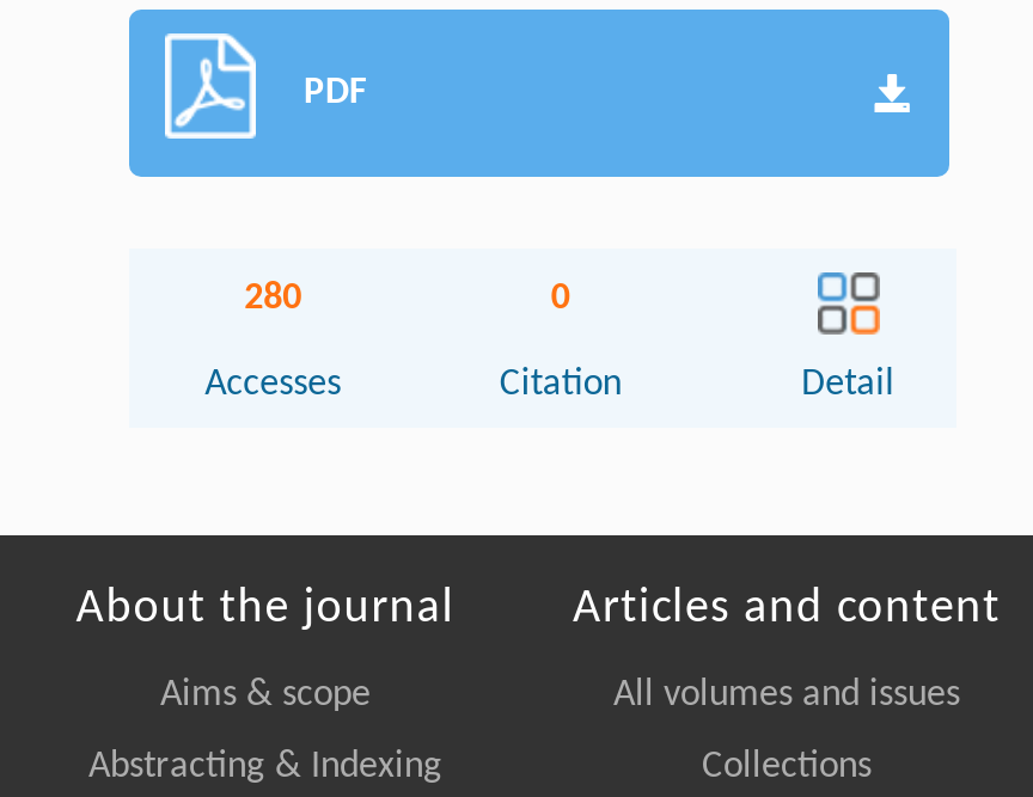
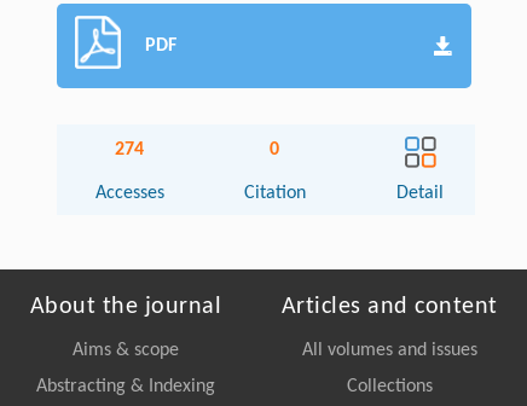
- 280
+ 274
